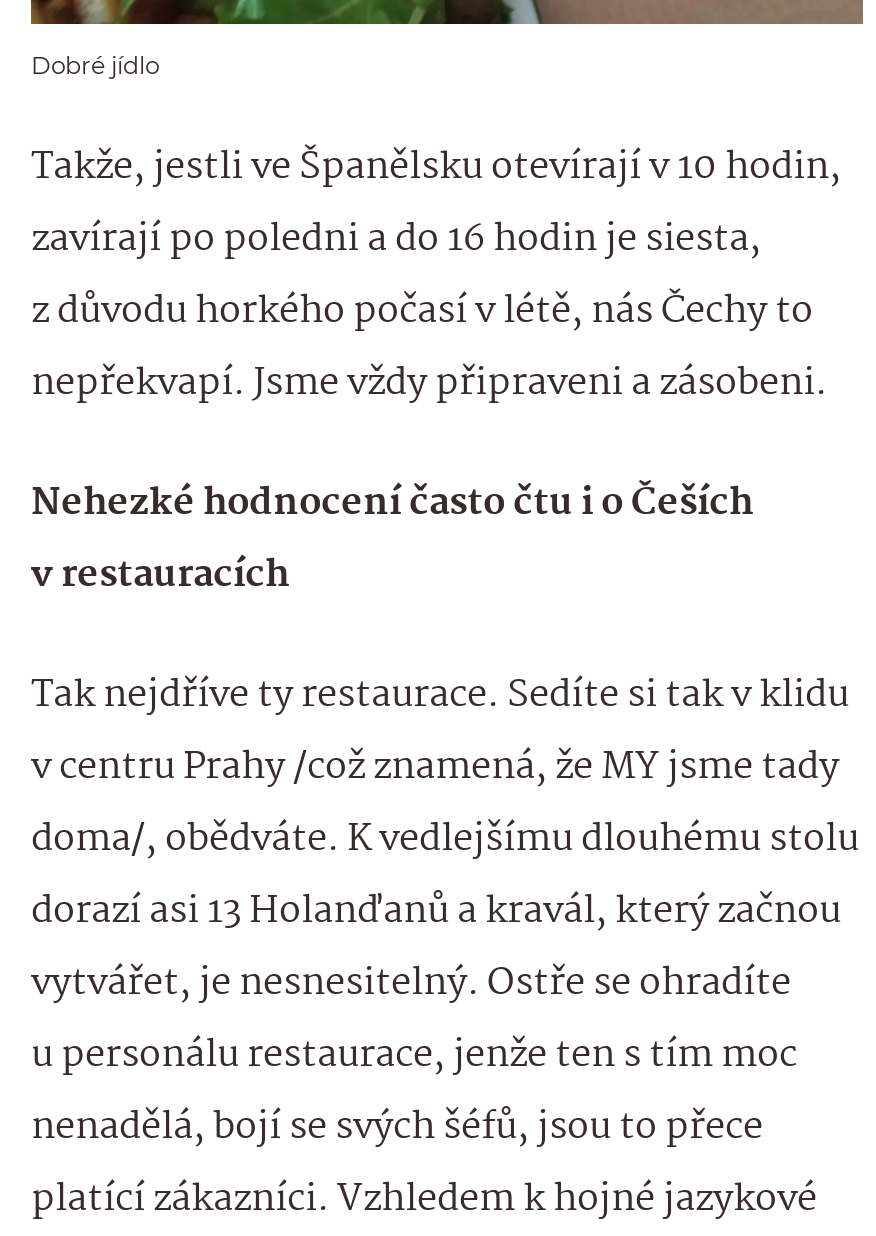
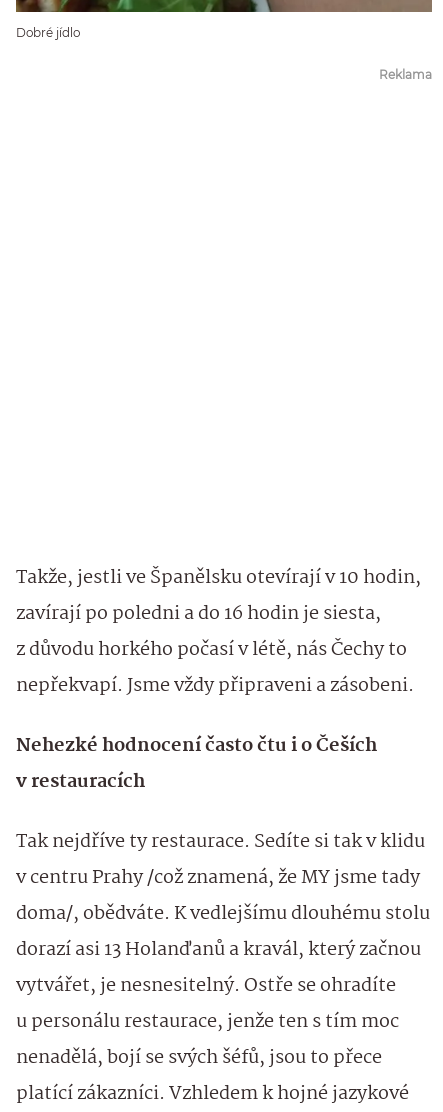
+ Reklama
